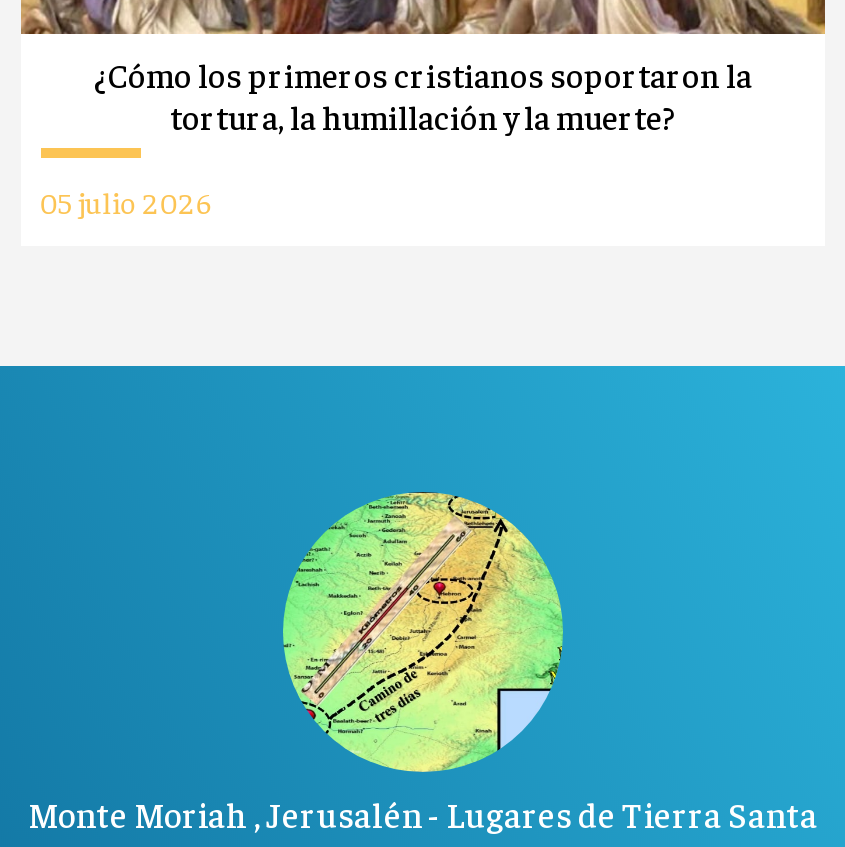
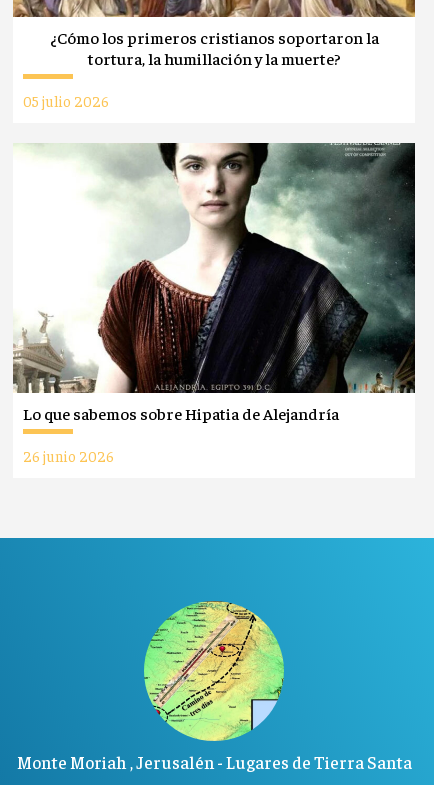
+ [image]
+ Lo que sabemos sobre Hipatia de Alejandría
+ 26 junio 2026
